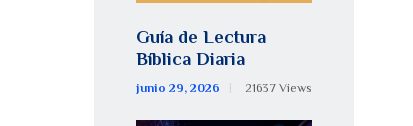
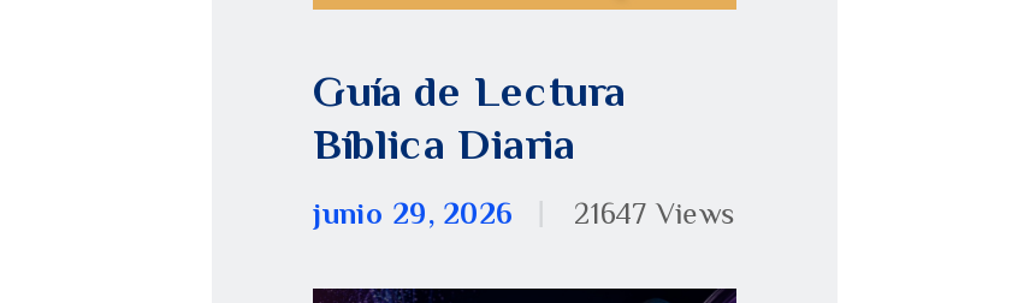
- junio 29, 2026 21637 Views
+ junio 29, 2026 21647 Views
